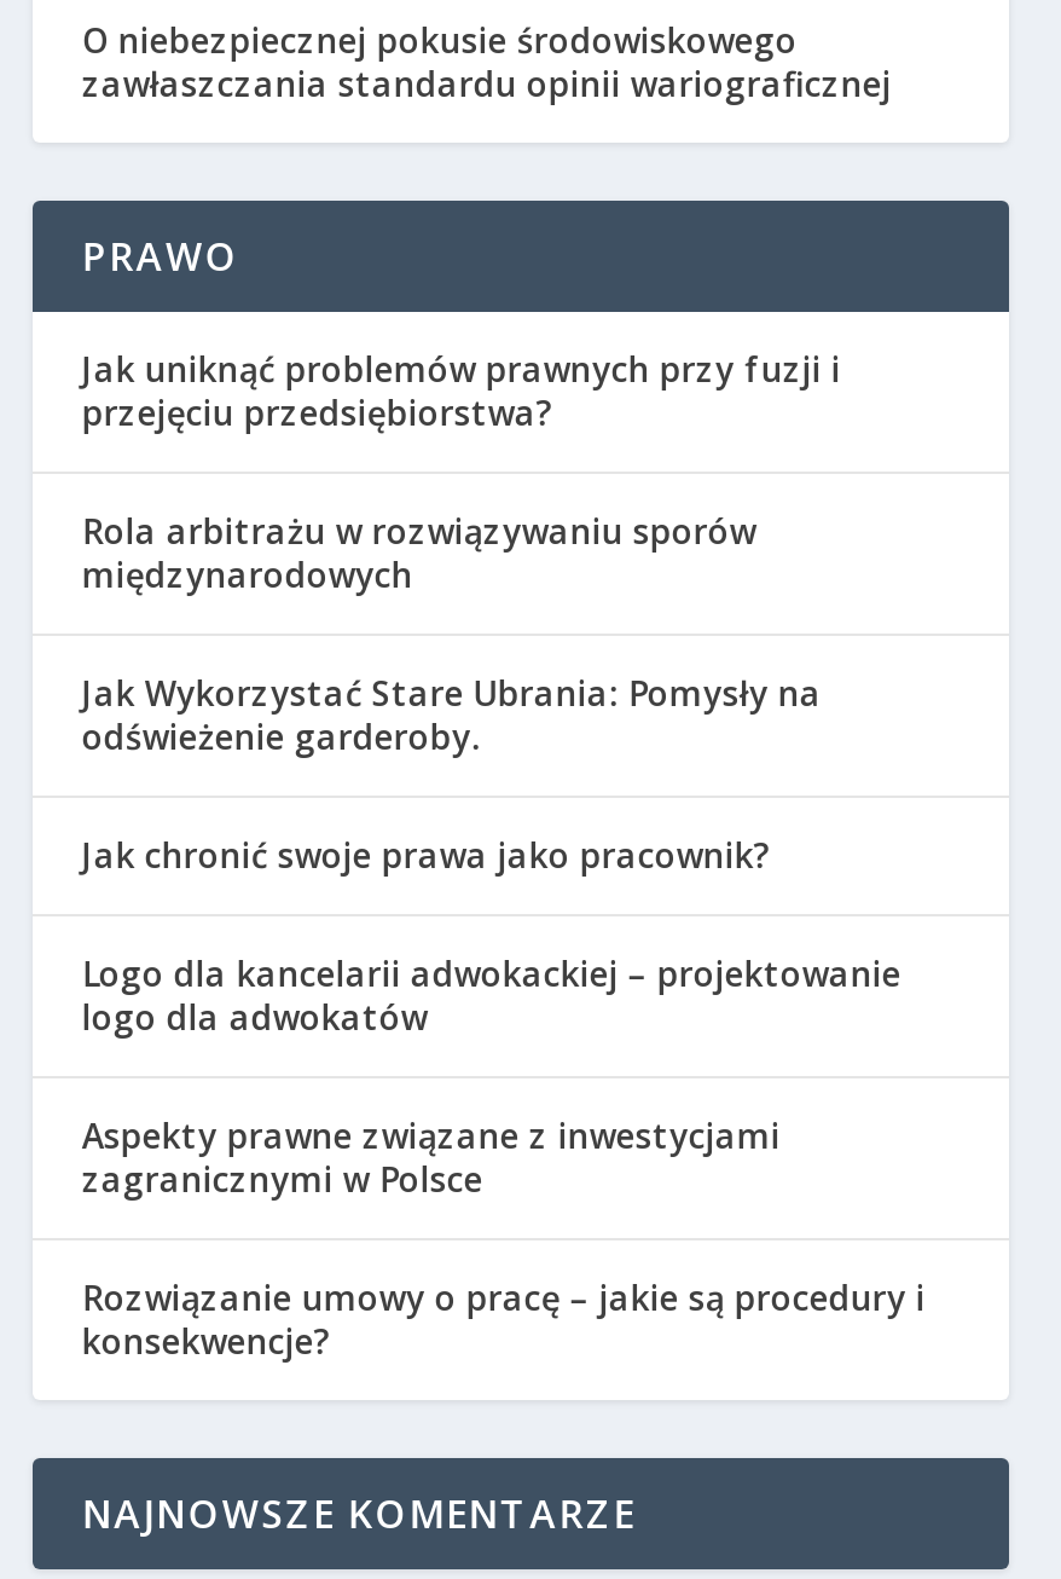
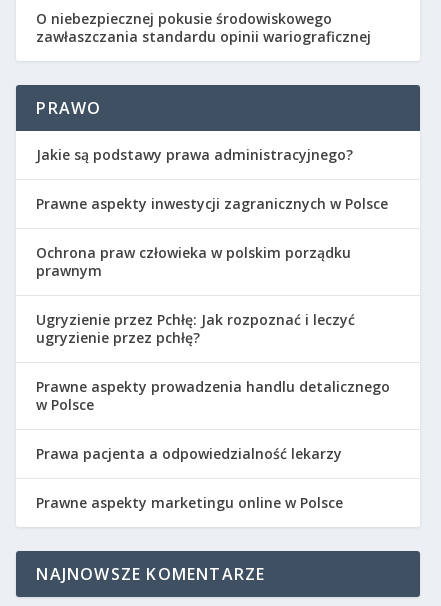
- Jak uniknąć problemów prawnych przy fuzji i
- przejęciu przedsiębiorstwa?
+ Jakie są podstawy prawa administracyjnego?

- Rola arbitrażu w rozwiązywaniu sporów
- międzynarodowych
+ Prawne aspekty inwestycji zagranicznych w Polsce

- Jak Wykorzystać Stare Ubrania: Pomysły na
- odświeżenie garderoby.
+ Ochrona praw człowieka w polskim porządku
+ prawnym

- Jak chronić swoje prawa jako pracownik?
+ Ugryzienie przez Pchłę: Jak rozpoznać i leczyć
+ ugryzienie przez pchłę?

- Logo dla kancelarii adwokackiej – projektowanie
- logo dla adwokatów
+ Prawne aspekty prowadzenia handlu detalicznego
+ w Polsce

- Aspekty prawne związane z inwestycjami
- zagranicznymi w Polsce
+ Prawa pacjenta a odpowiedzialność lekarzy

- Rozwiązanie umowy o pracę – jakie są procedury i
- konsekwencje?
+ Prawne aspekty marketingu online w Polsce
